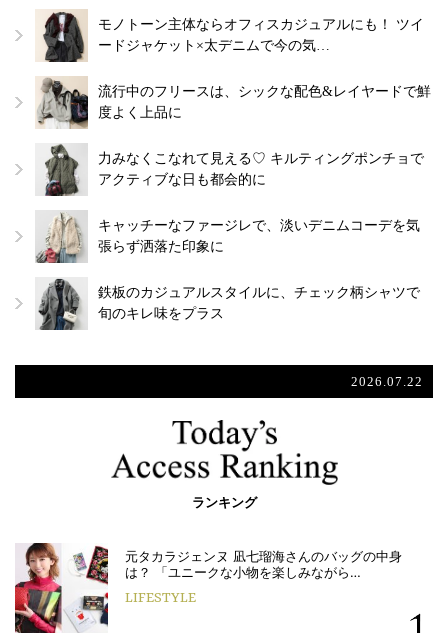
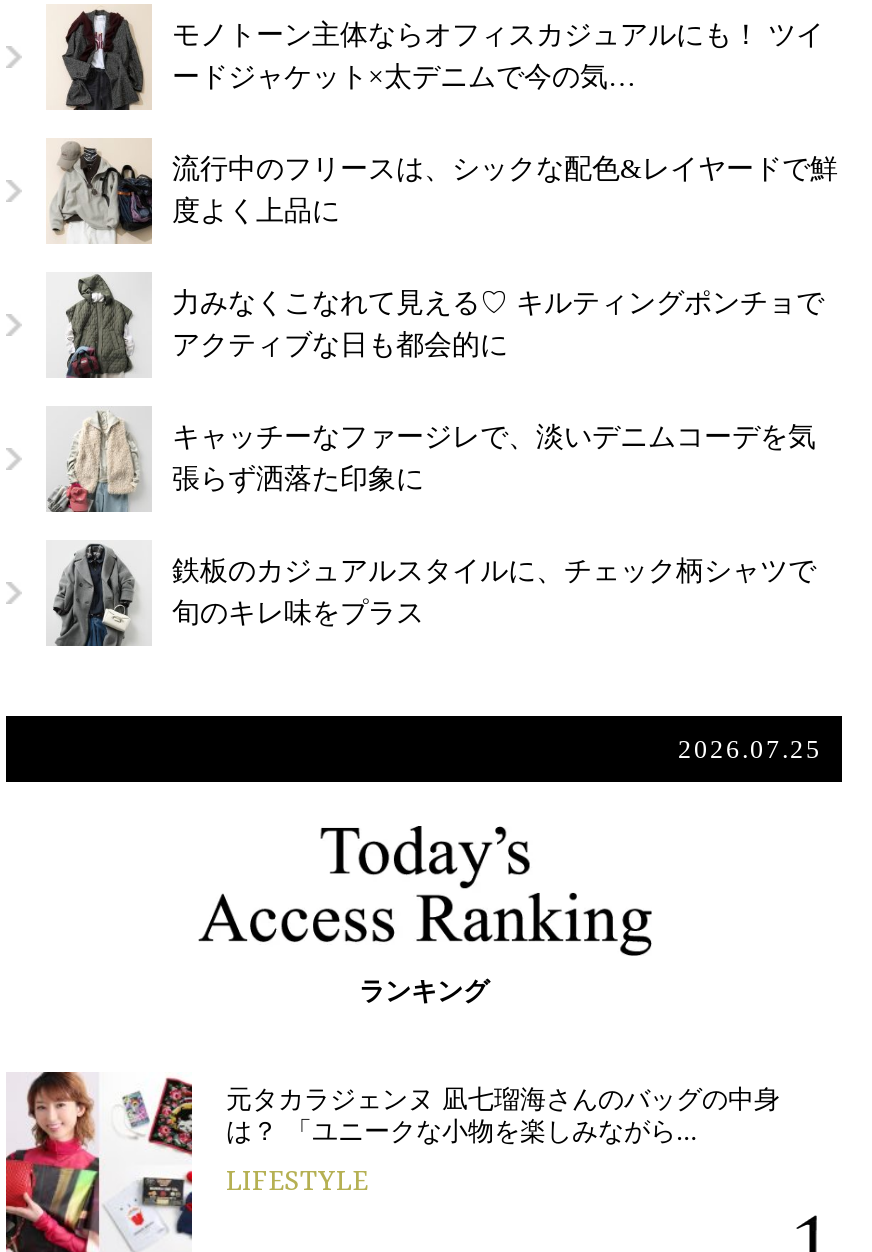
- 2026.07.22
+ 2026.07.25
